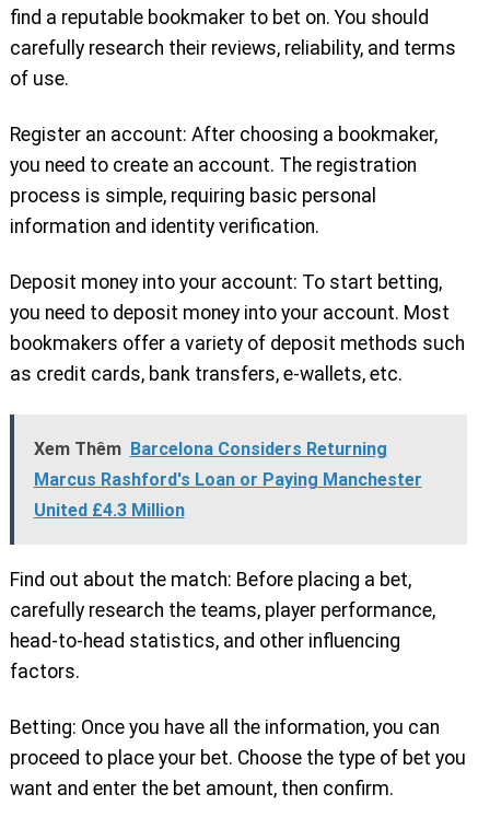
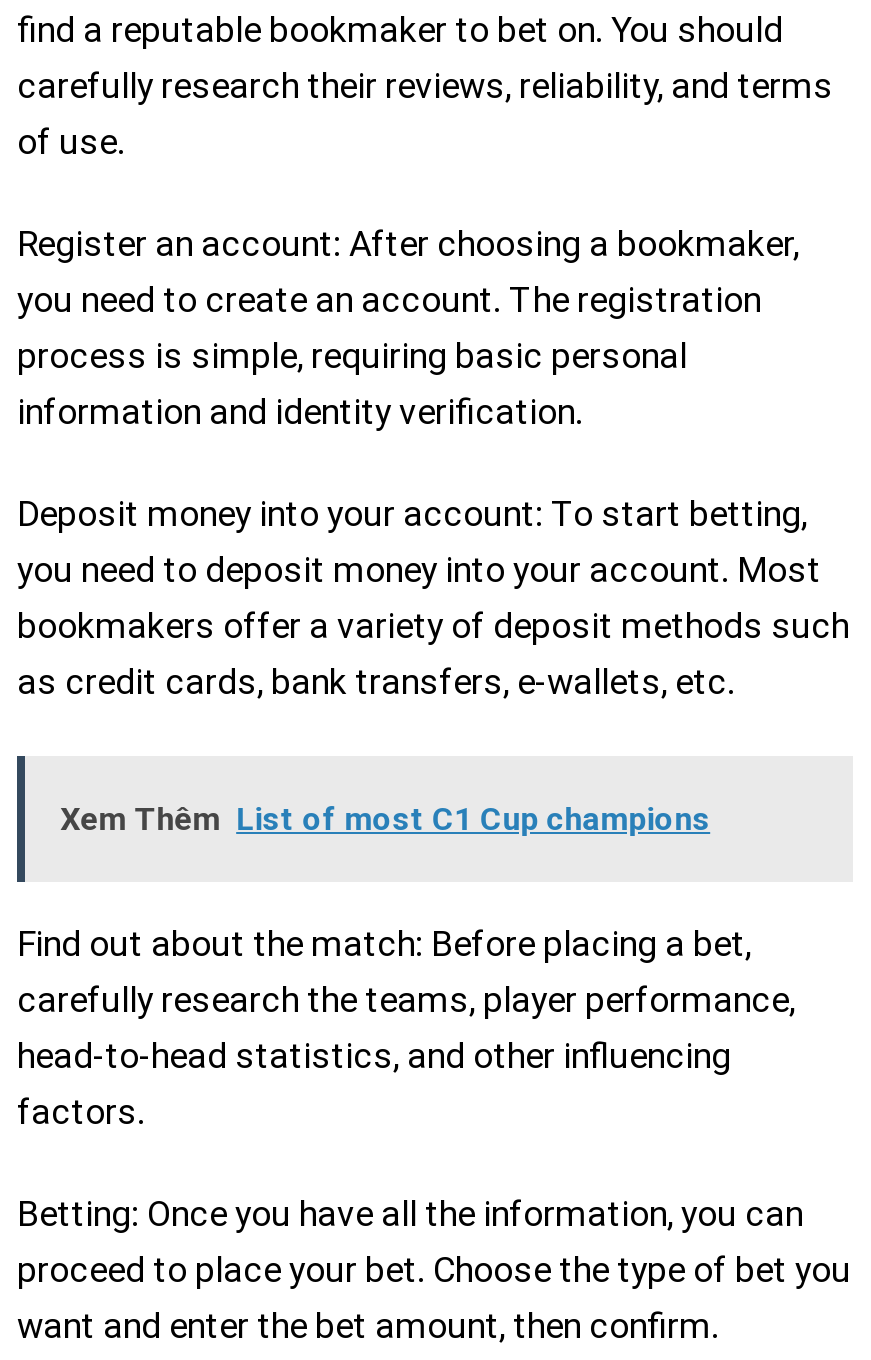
- Xem Thêm Barcelona Considers Returning
- Marcus Rashford's Loan or Paying Manchester
- United £4.3 Million
+ Xem Thêm List of most C1 Cup champions
